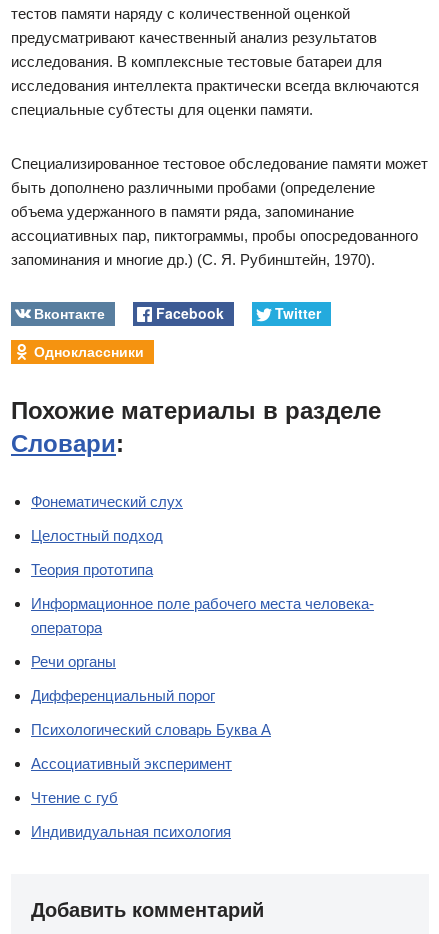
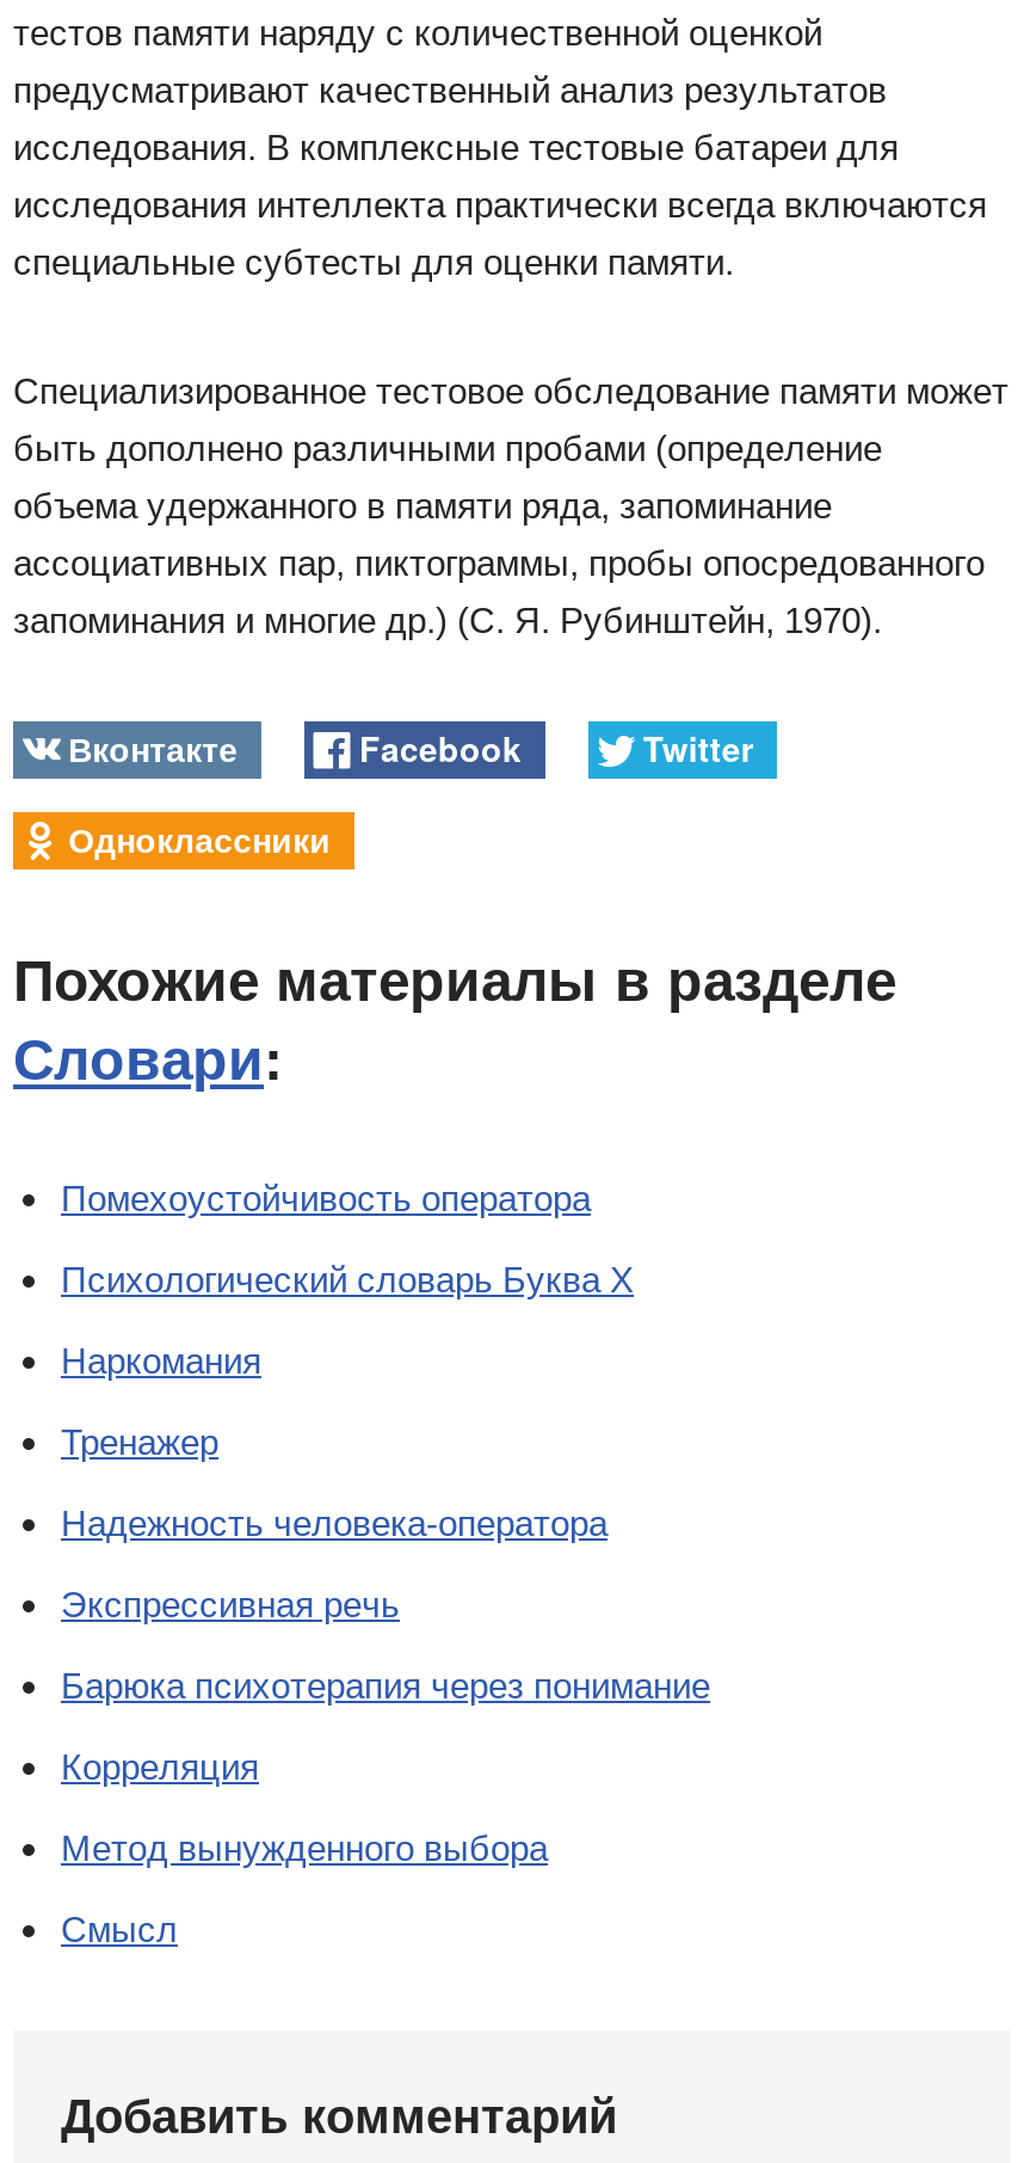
- Фонематический слух
+ Помехоустойчивость оператора

- Целостный подход
+ Психологический словарь Буква Х

- Теория прототипа
+ Наркомания

- Информационное поле рабочего места человека-
- оператора
+ Тренажер

- Речи органы
+ Надежность человека-оператора

- Дифференциальный порог
+ Экспрессивная речь

- Психологический словарь Буква А
+ Барюка психотерапия через понимание

- Ассоциативный эксперимент
+ Корреляция

- Чтение с губ
+ Метод вынужденного выбора

- Индивидуальная психология
+ Смысл
